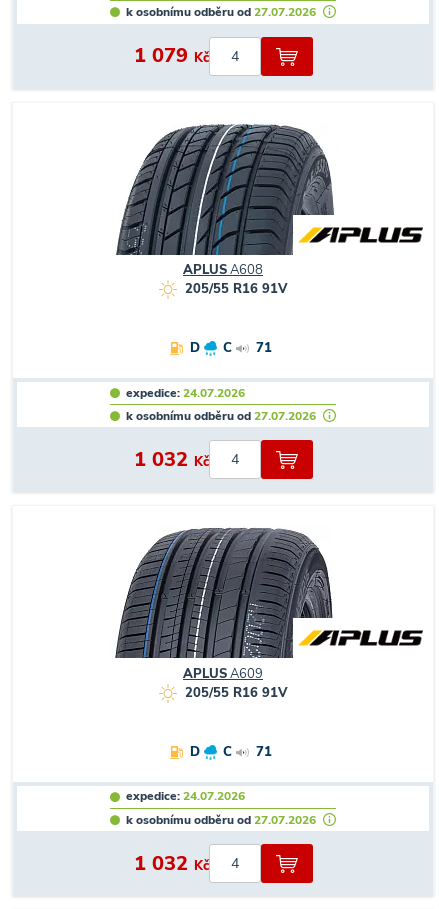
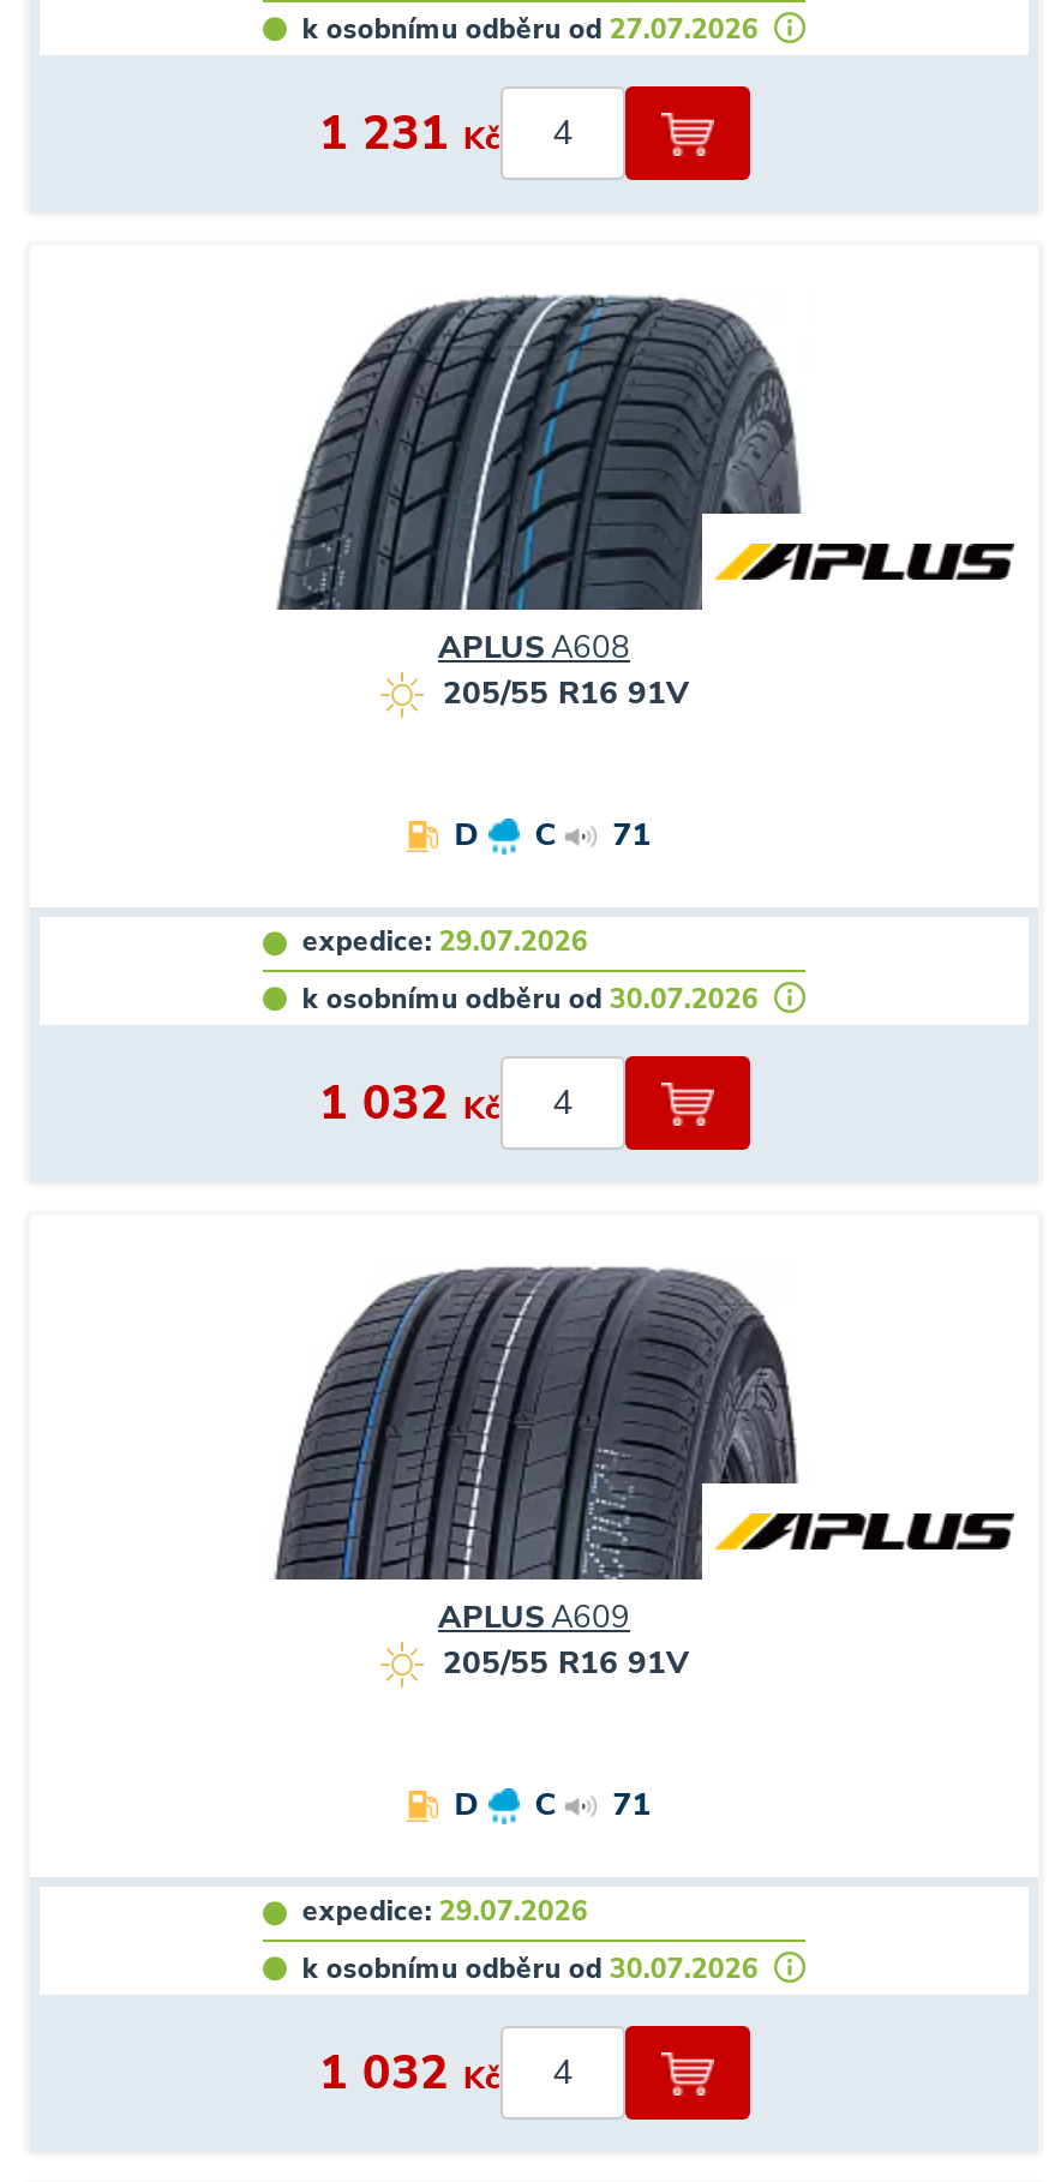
- 1 079 Kč
+ 1 231 Kč

- expedice: 24.07.2026
+ expedice: 29.07.2026

- k osobnímu odběru od 27.07.2026
+ k osobnímu odběru od 30.07.2026

- expedice: 24.07.2026
+ expedice: 29.07.2026

- k osobnímu odběru od 27.07.2026
+ k osobnímu odběru od 30.07.2026
